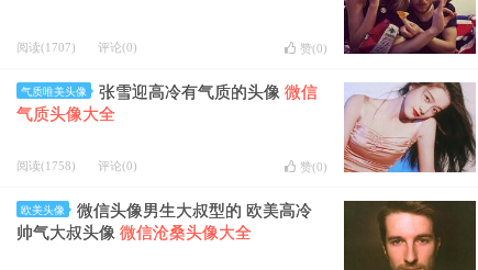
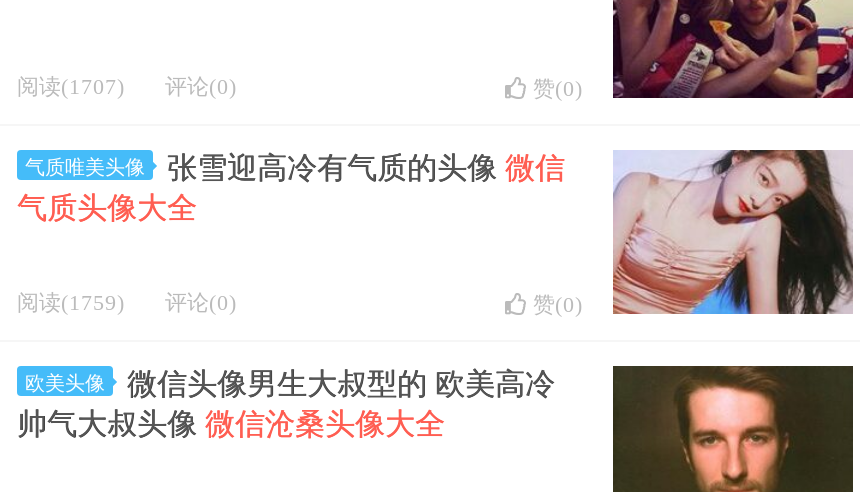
- 阅读(1758) 评论(0)
+ 阅读(1759) 评论(0)
